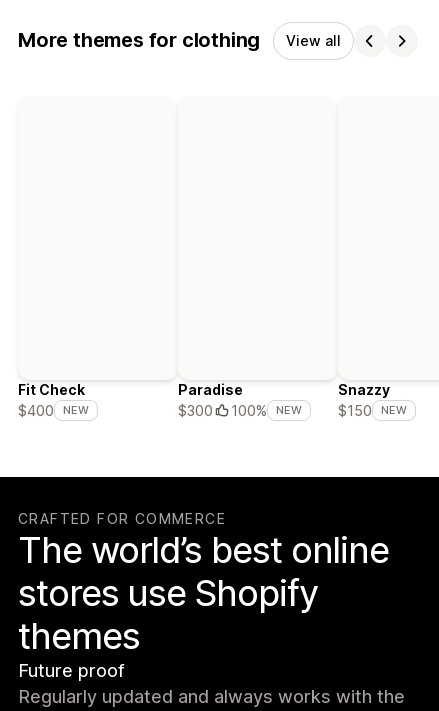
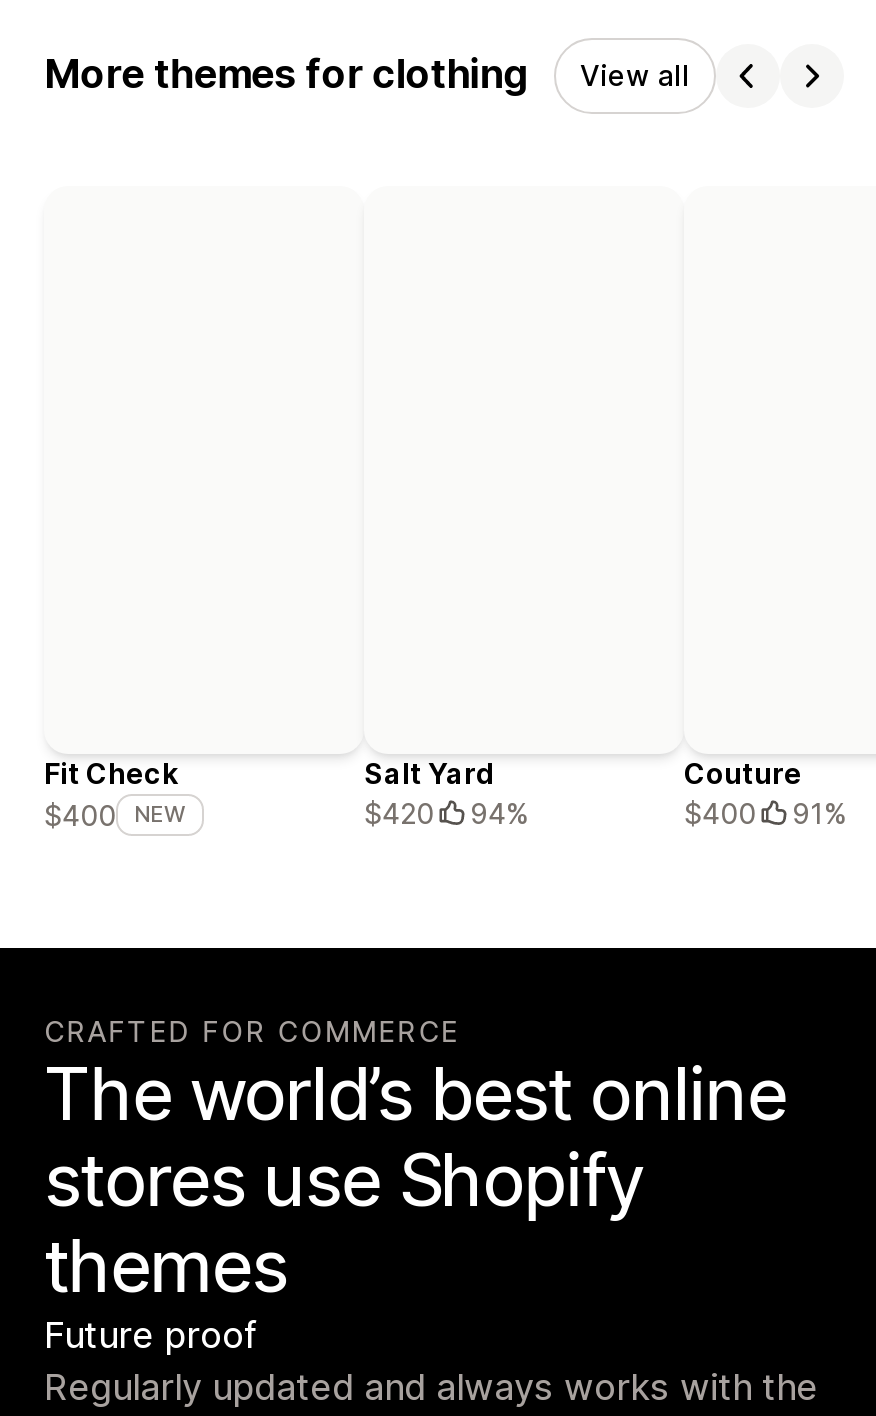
- Paradise
- $300
- 100%
- NEW
+ Salt Yard
+ $420
+ 94%

- Snazzy
- $150
- NEW
+ Couture
+ $400
+ 91%
